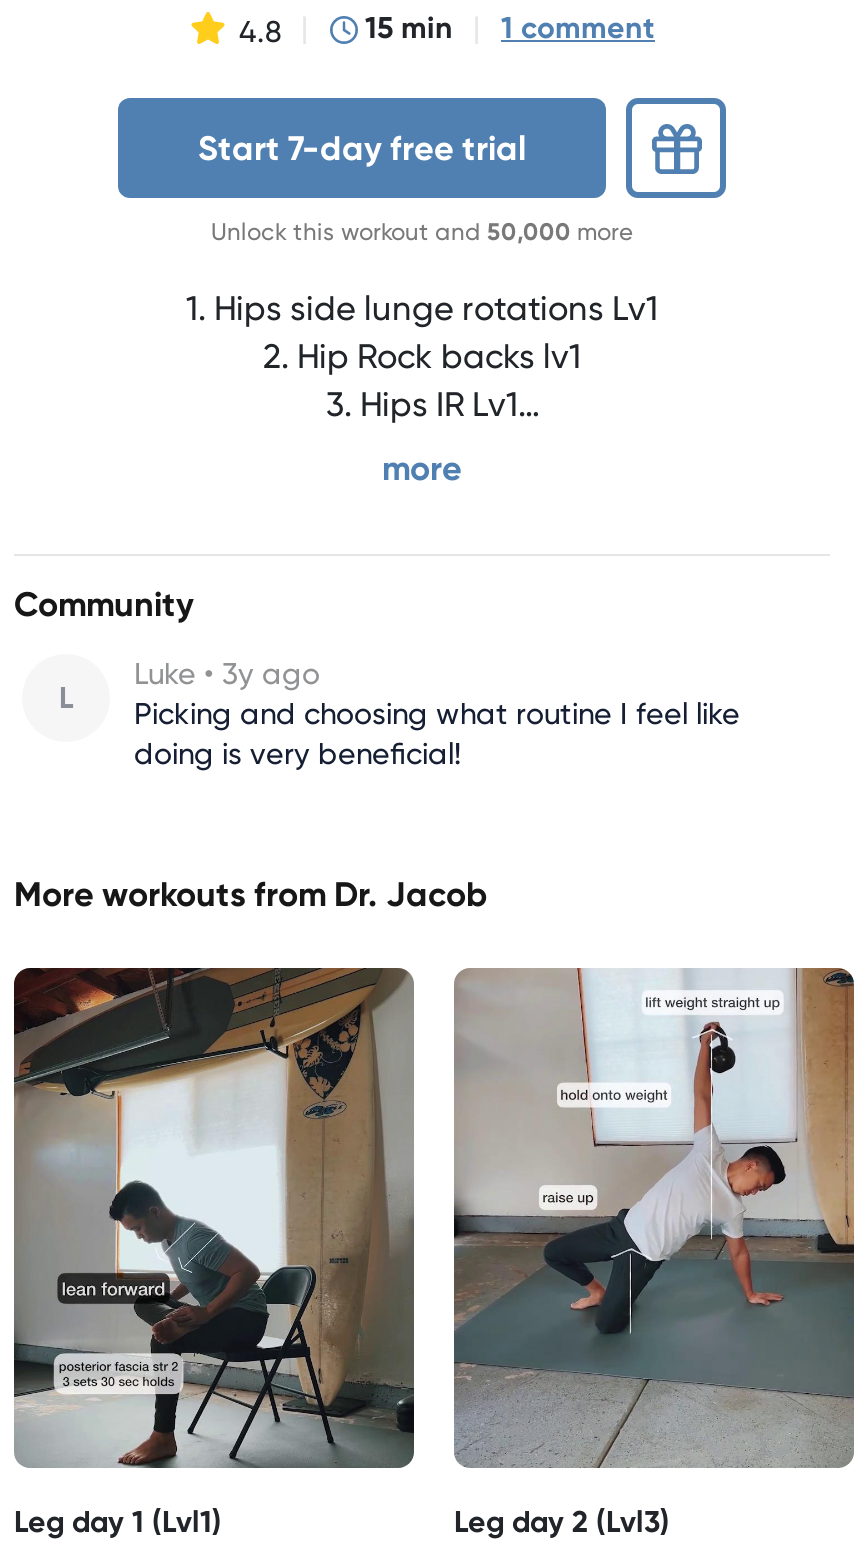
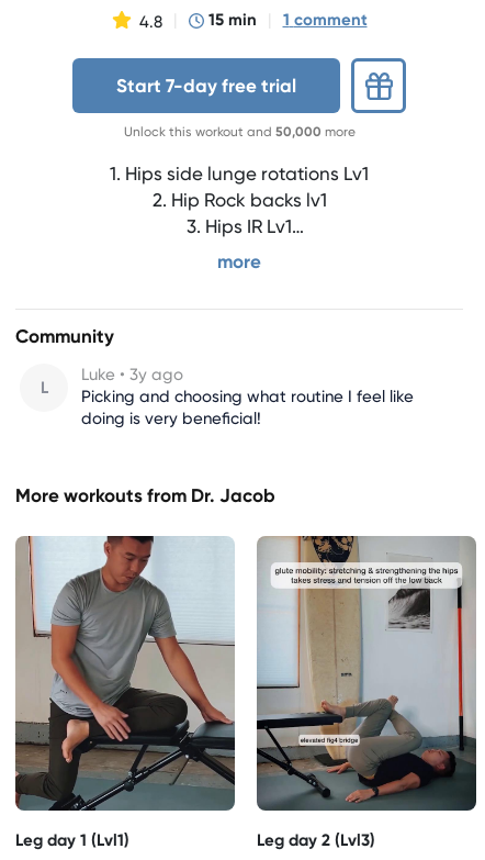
- [image]
+ [image]

- [image]
+ [image]
